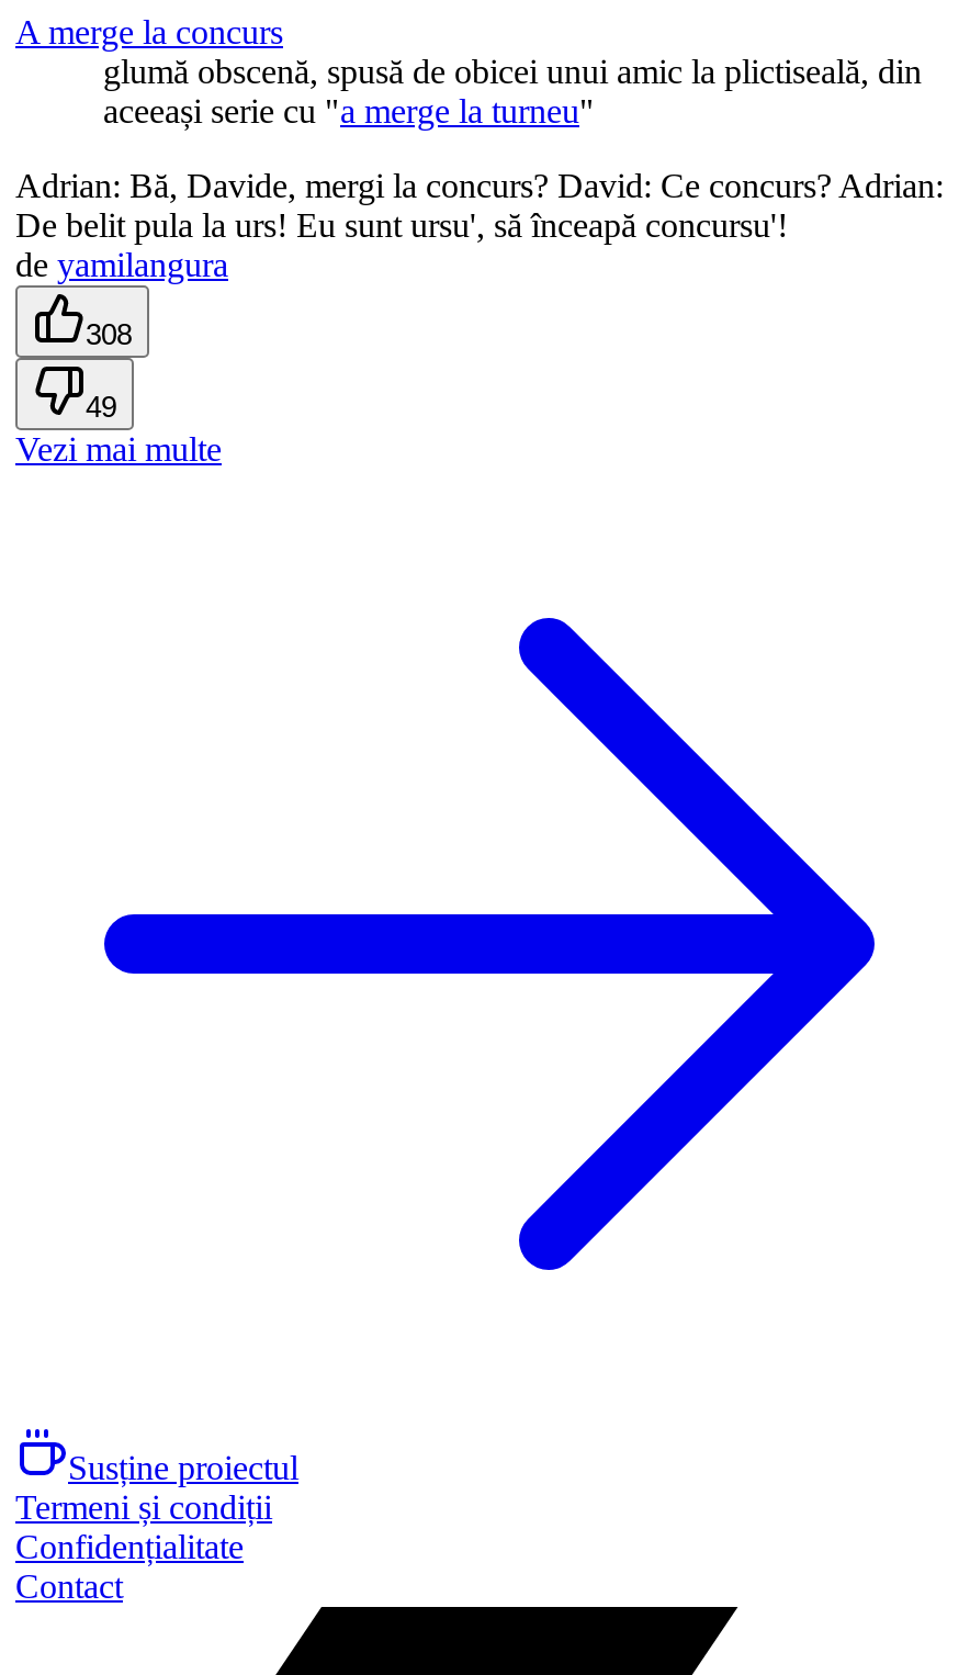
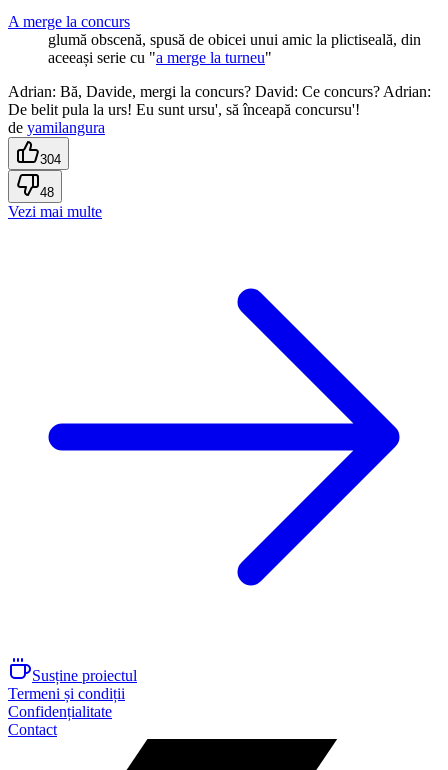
- 308
+ 304

- 49
+ 48
